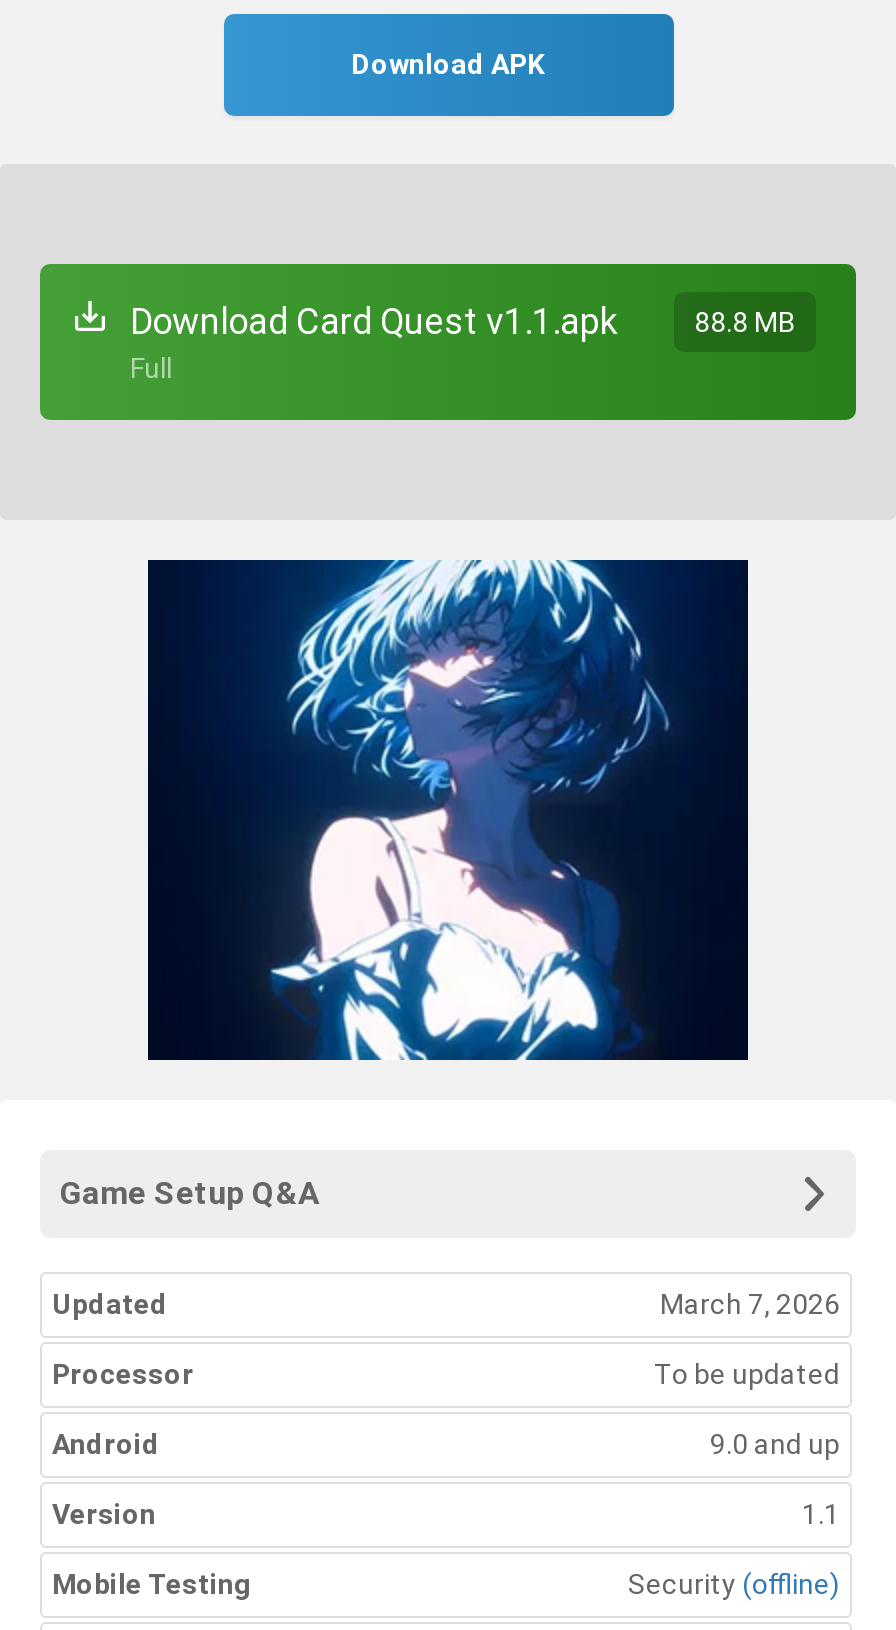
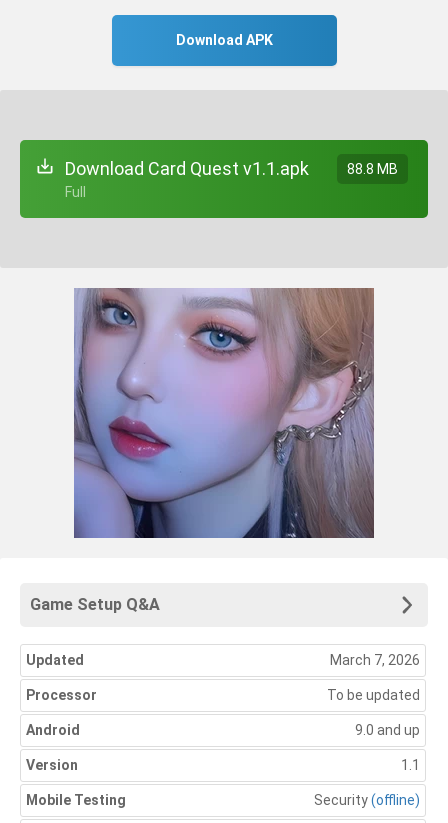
- [image]
+ [image]
